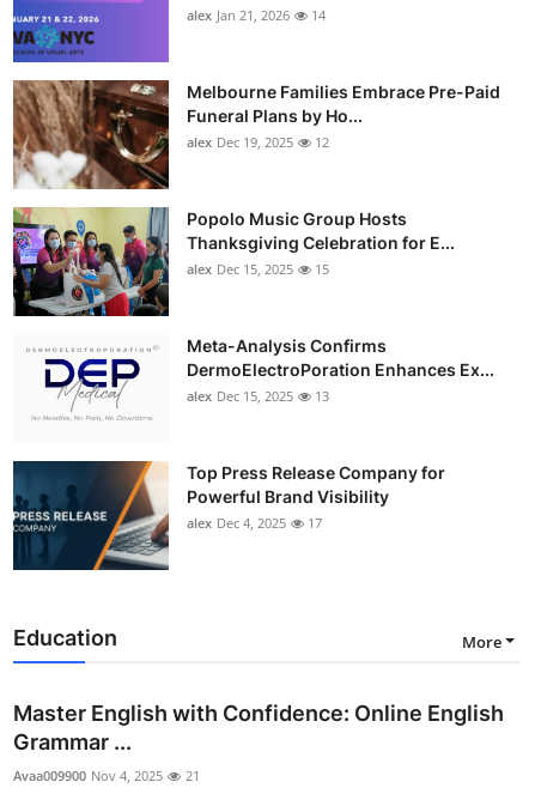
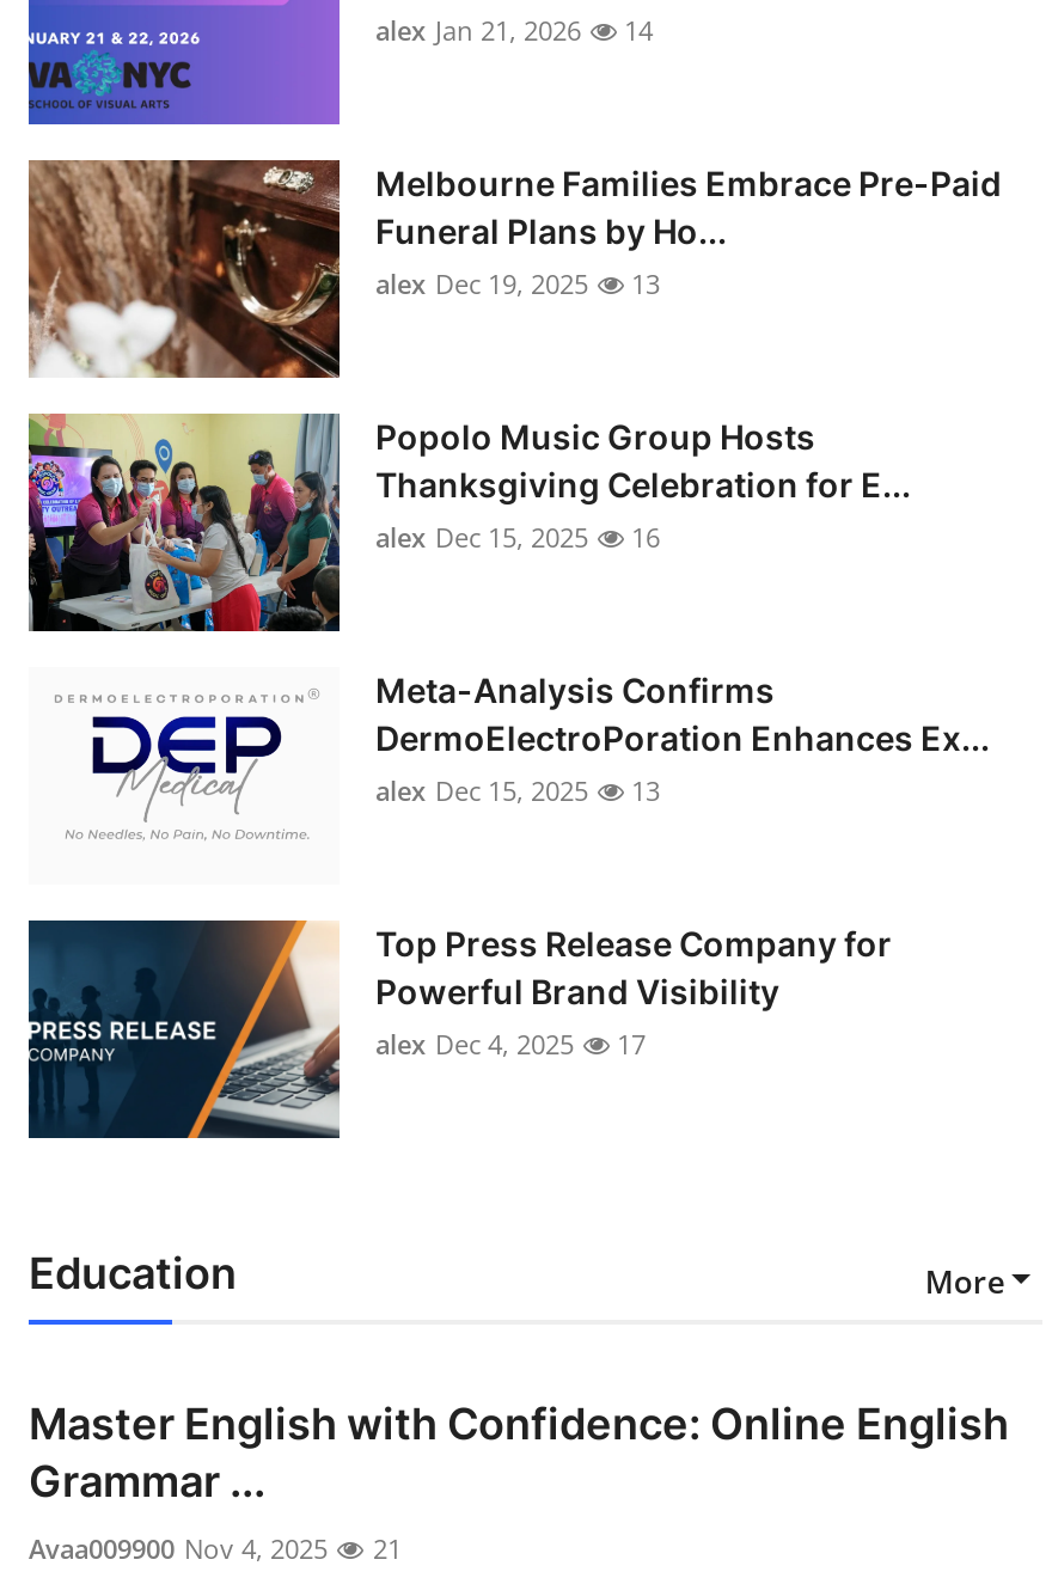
- alex Dec 19, 2025 12
+ alex Dec 19, 2025 13

- alex Dec 15, 2025 15
+ alex Dec 15, 2025 16
